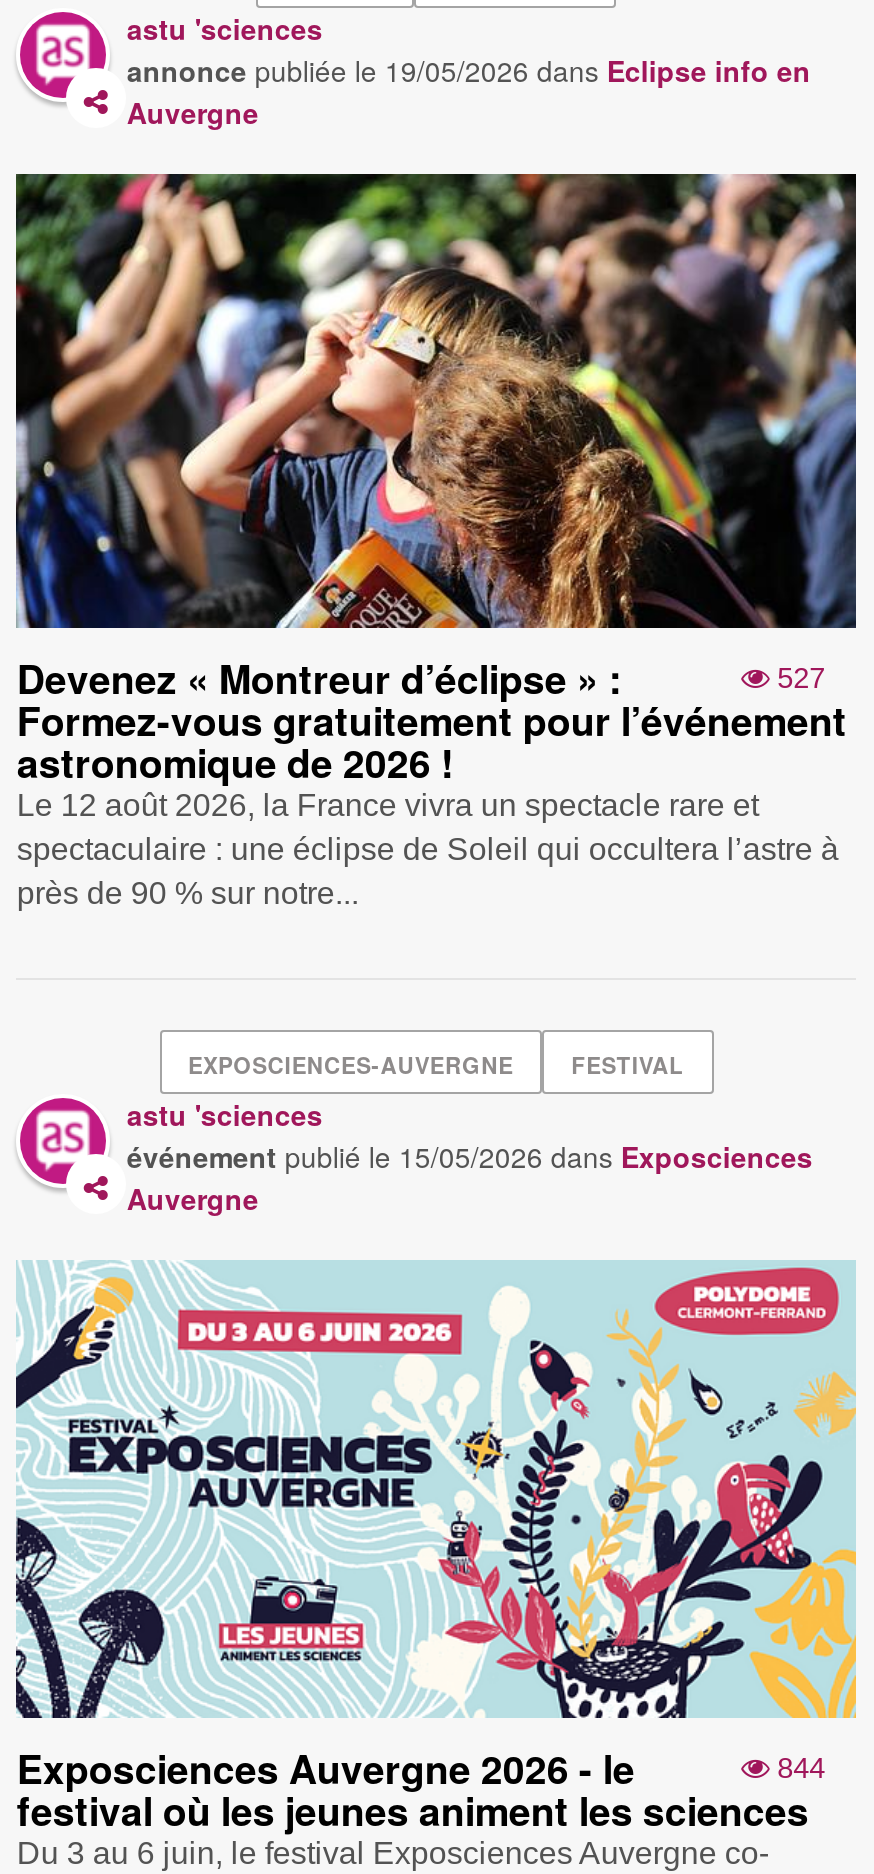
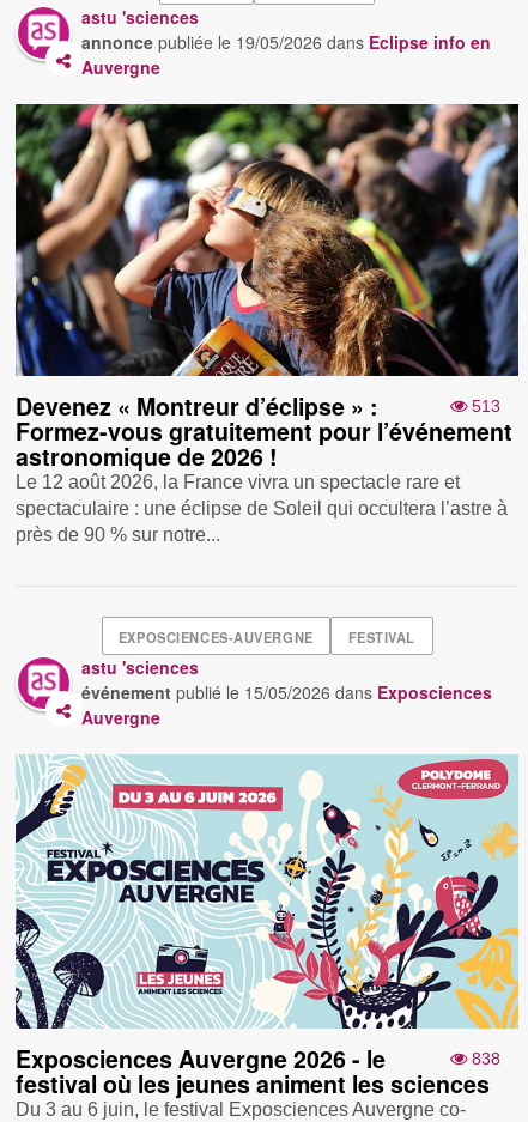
- 527
+ 513

- 844
+ 838
